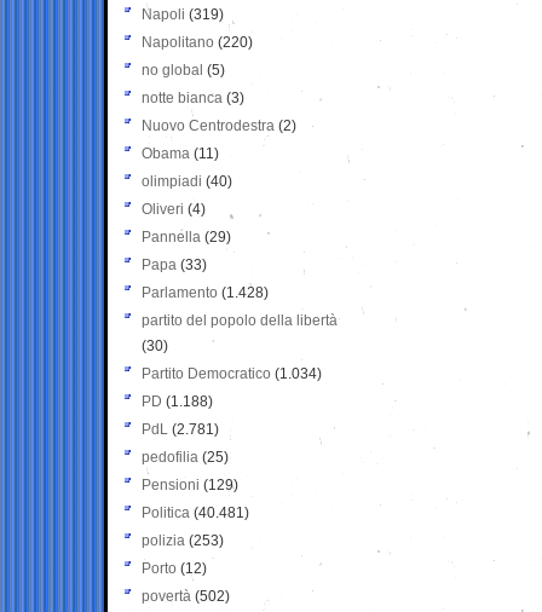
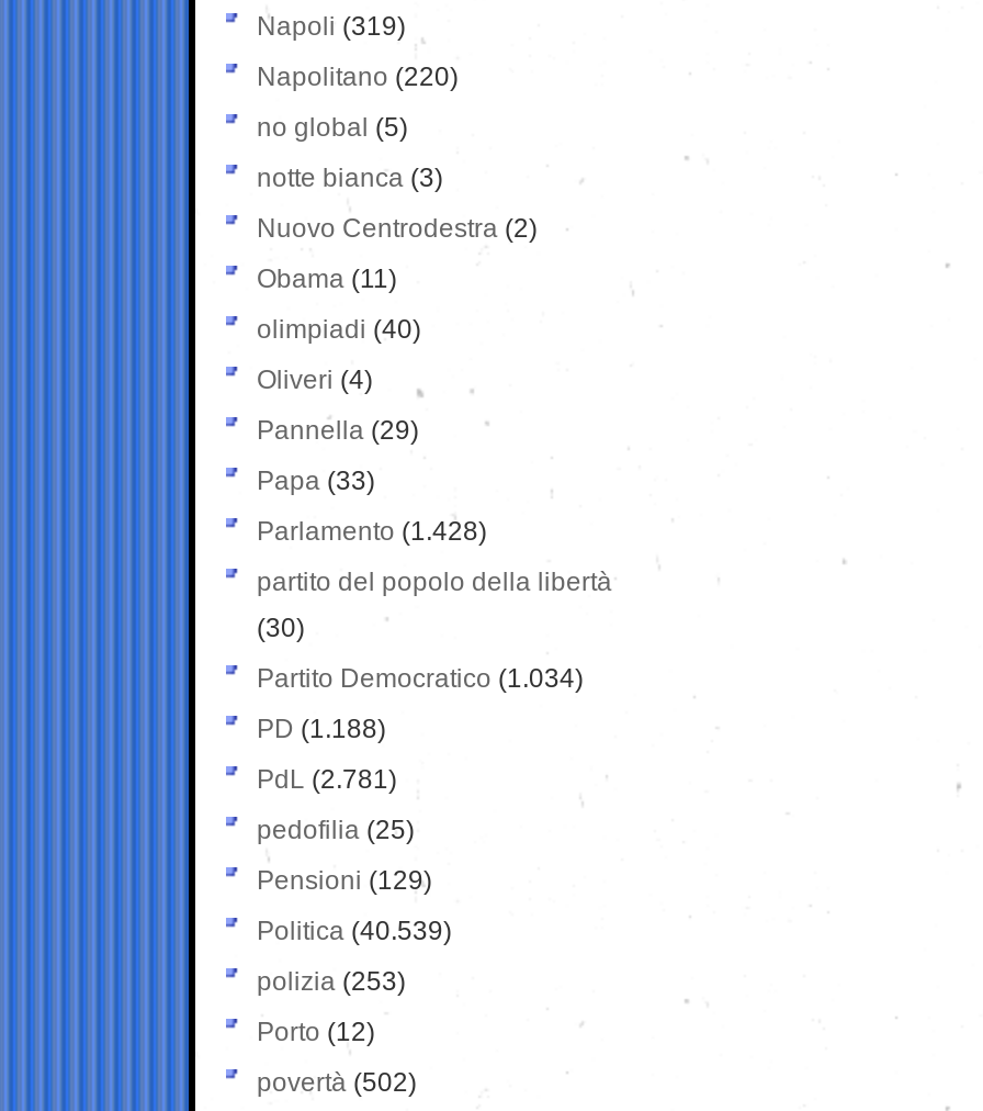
- Politica (40.481)
+ Politica (40.539)
